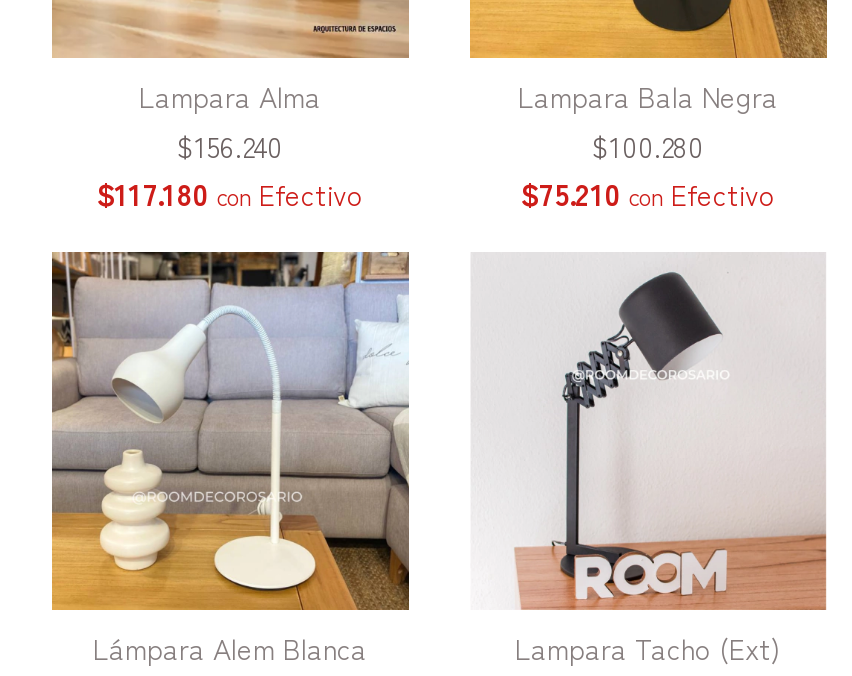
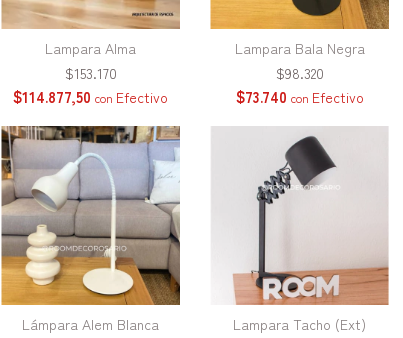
- $156.240
+ $153.170

- $100.280
+ $98.320

- $117.180 con Efectivo
+ $114.877,50 con Efectivo

- $75.210 con Efectivo
+ $73.740 con Efectivo
